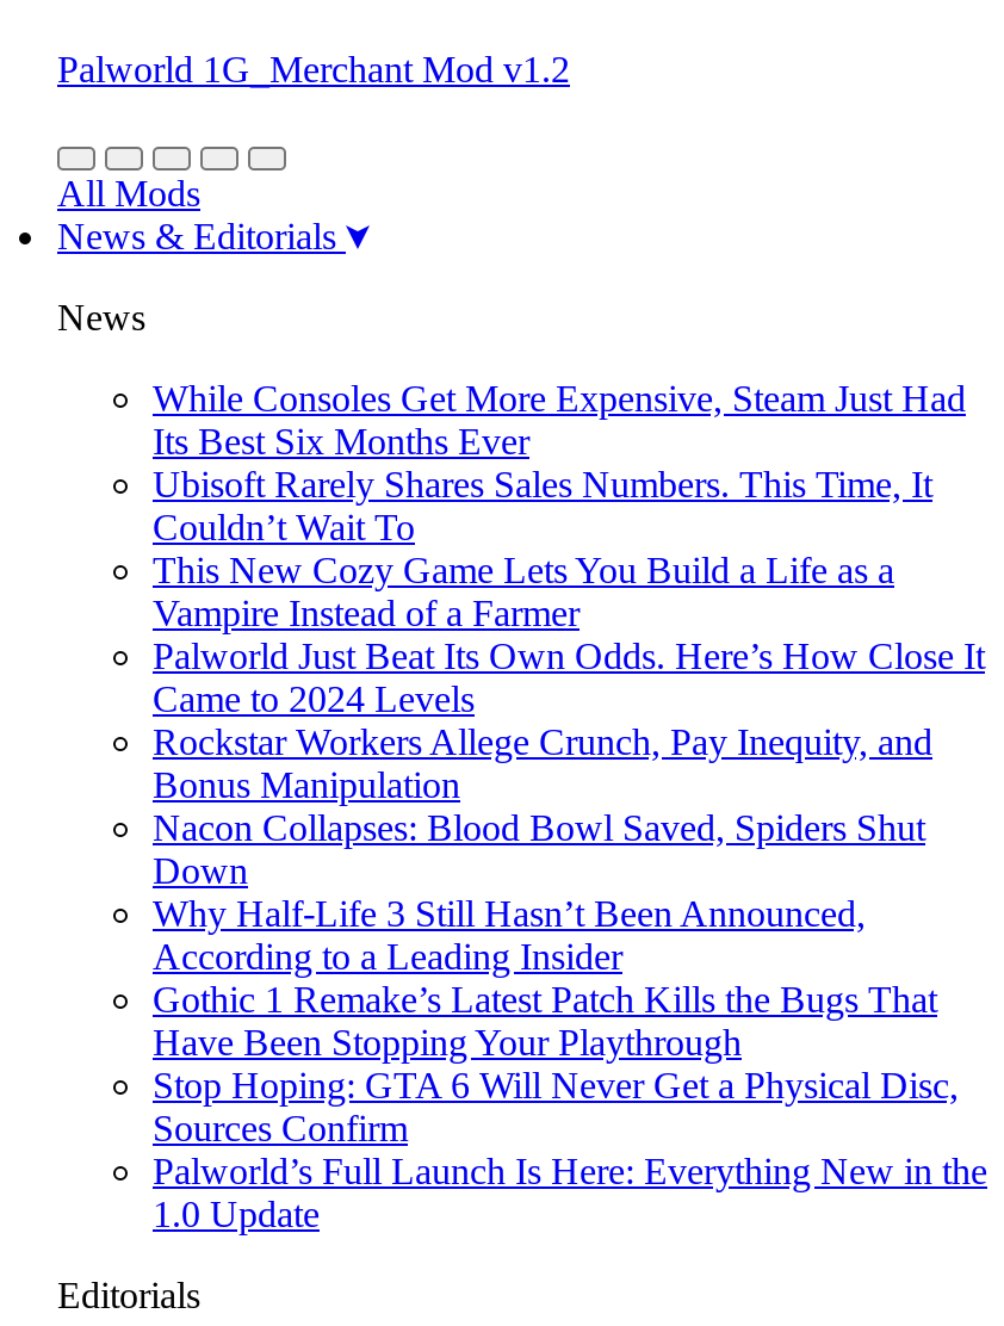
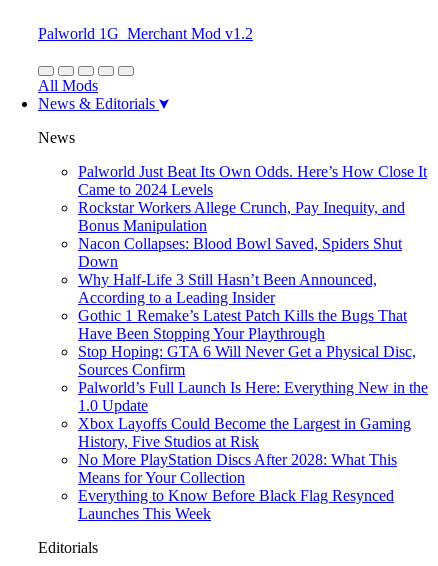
- While Consoles Get More Expensive, Steam Just Had
- Its Best Six Months Ever
- Ubisoft Rarely Shares Sales Numbers. This Time, It
- Couldn’t Wait To
- This New Cozy Game Lets You Build a Life as a
- Vampire Instead of a Farmer

moved up: Palworld Just Beat Its Own Odds. Here’s How Close It | Came to 2024 Levels | Rockstar Workers Allege Crunch, Pay Inequity, and | ... | Palworld’s Full Launch Is Here: Everything New in the | 1.0 Update

+ Xbox Layoffs Could Become the Largest in Gaming
+ History, Five Studios at Risk
+ No More PlayStation Discs After 2028: What This
+ Means for Your Collection
+ Everything to Know Before Black Flag Resynced
+ Launches This Week
